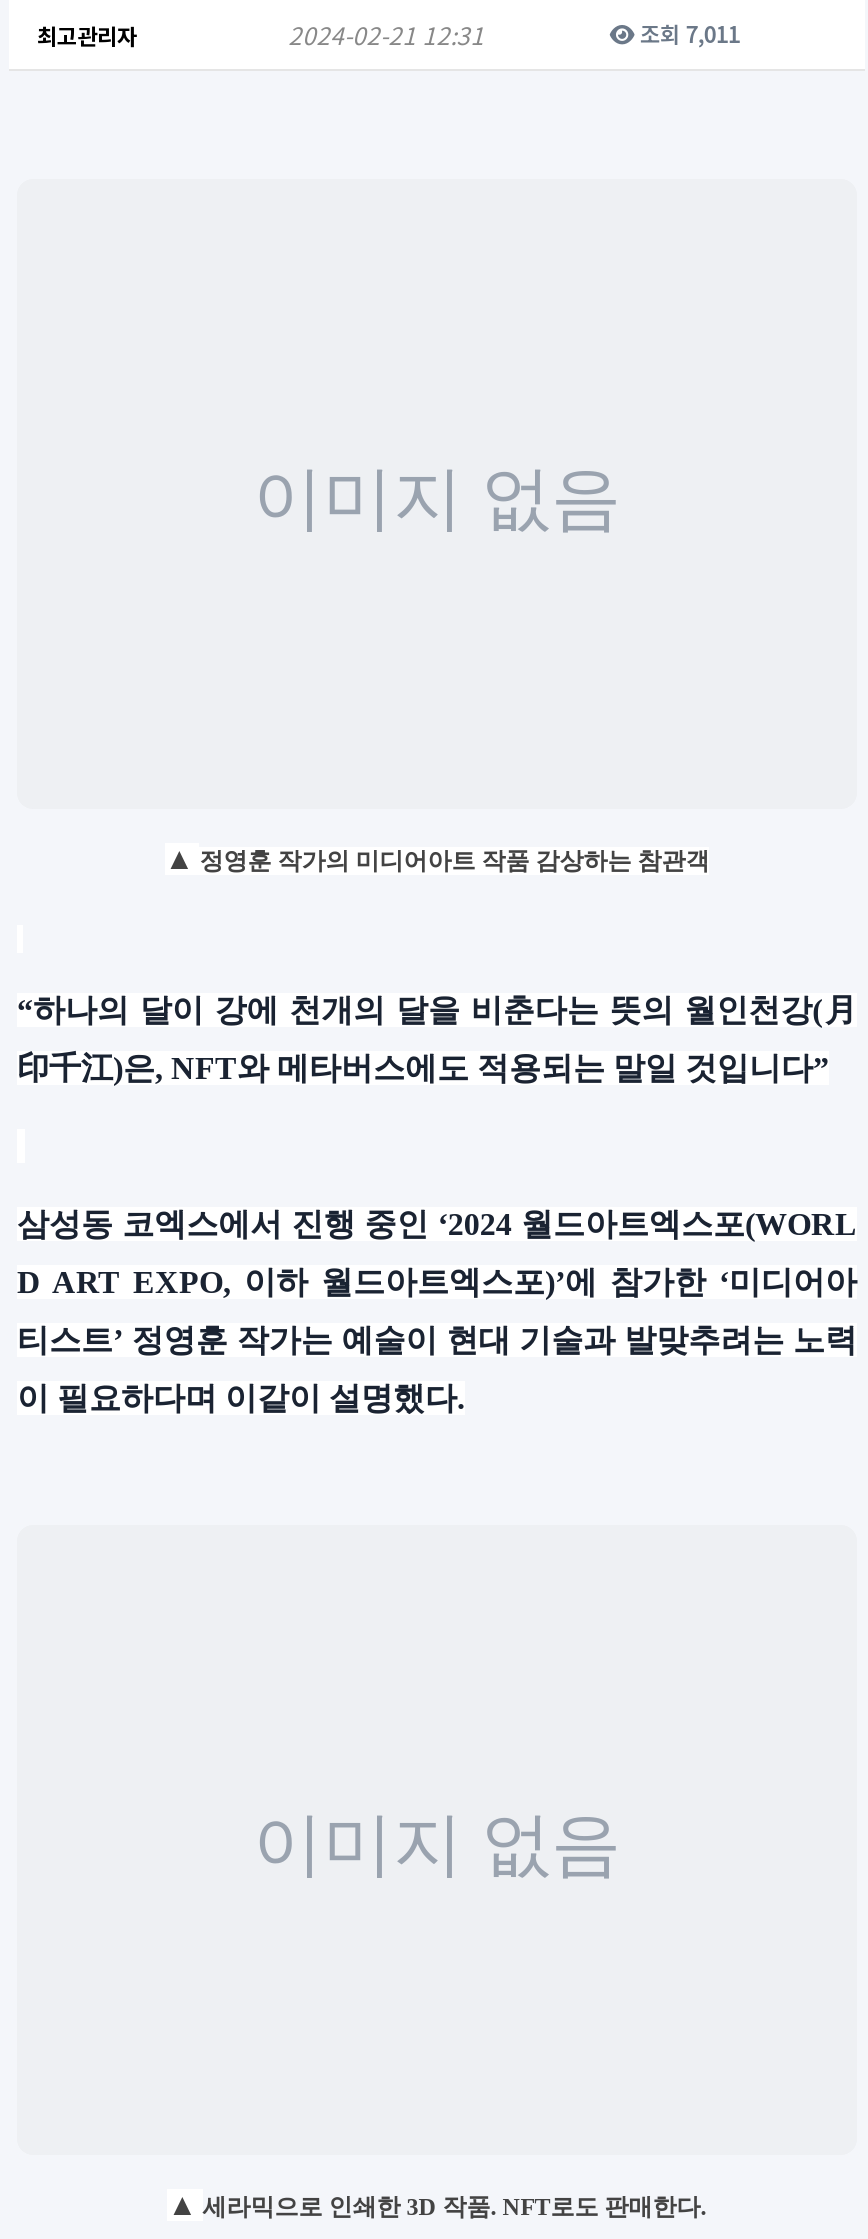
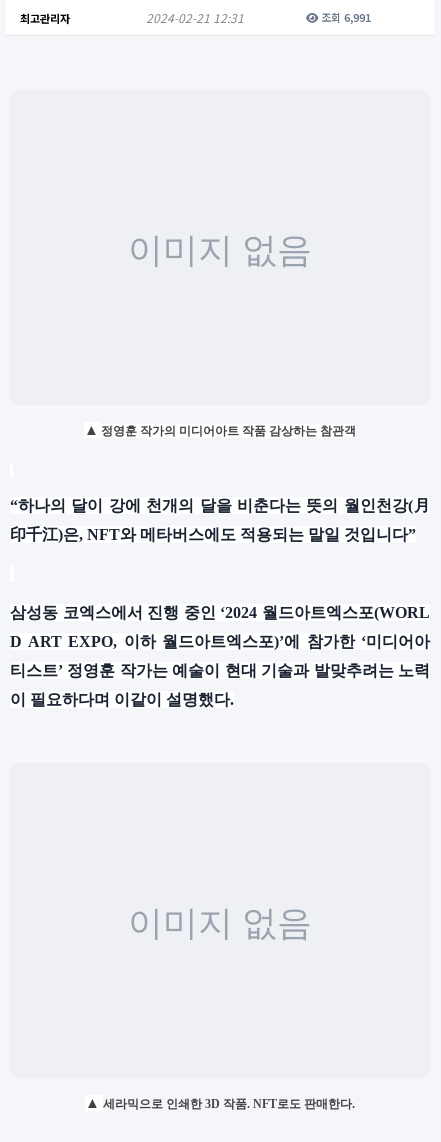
- 조회 7,011
+ 조회 6,991
